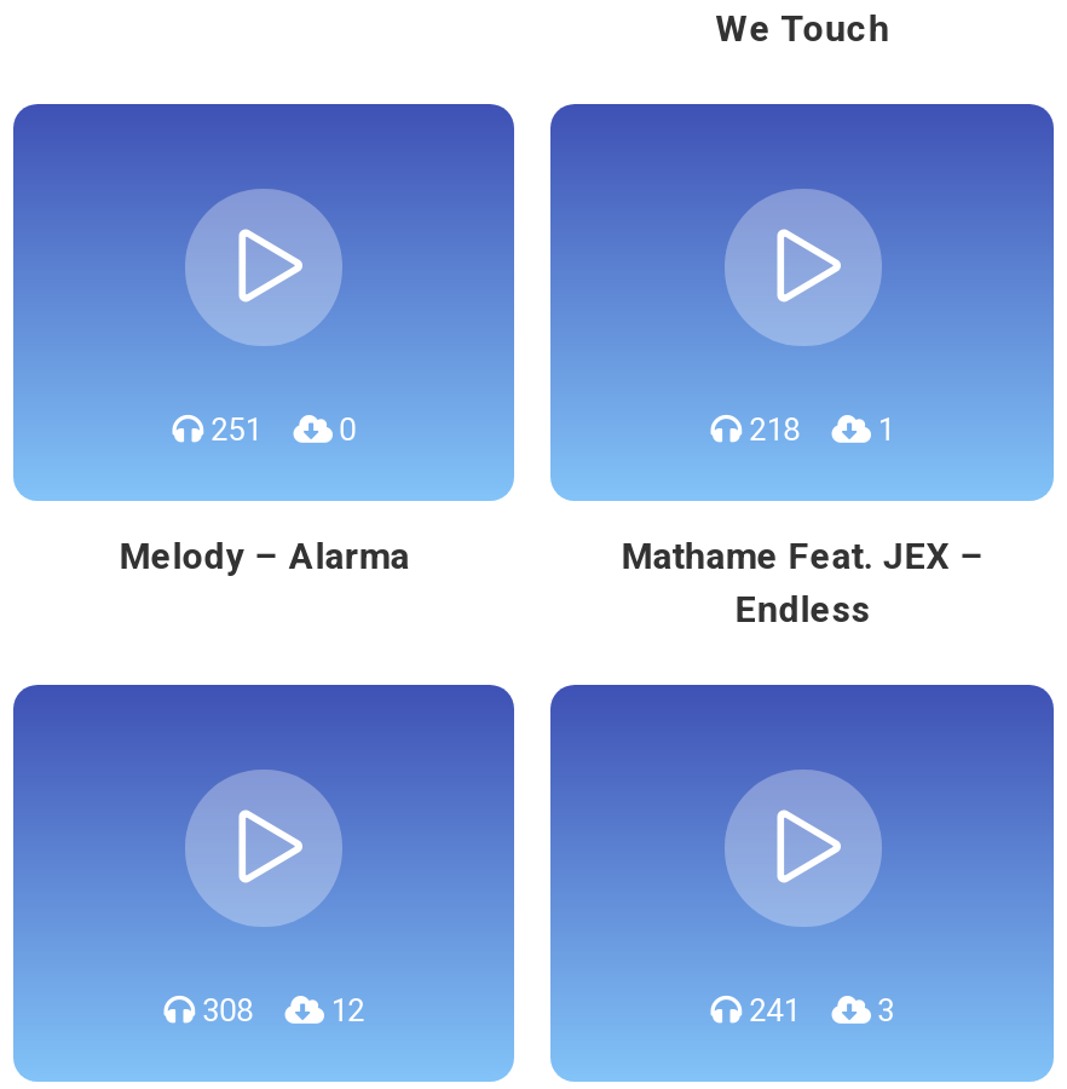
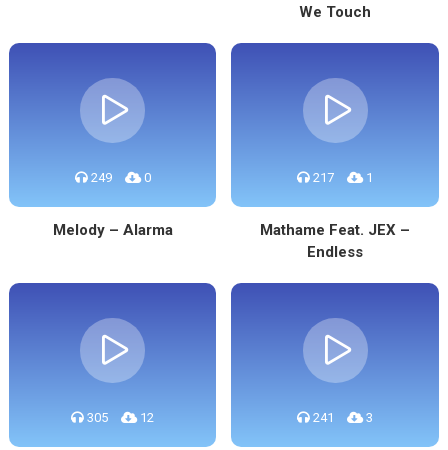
- 251 0
+ 249 0

- 218 1
+ 217 1

- 308 12
+ 305 12
